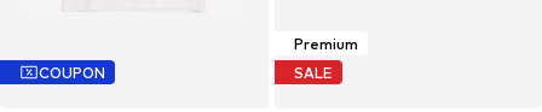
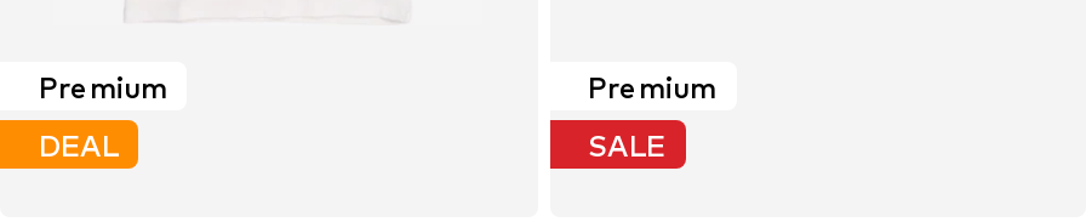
- COUPON
+ Premium
+ DEAL
